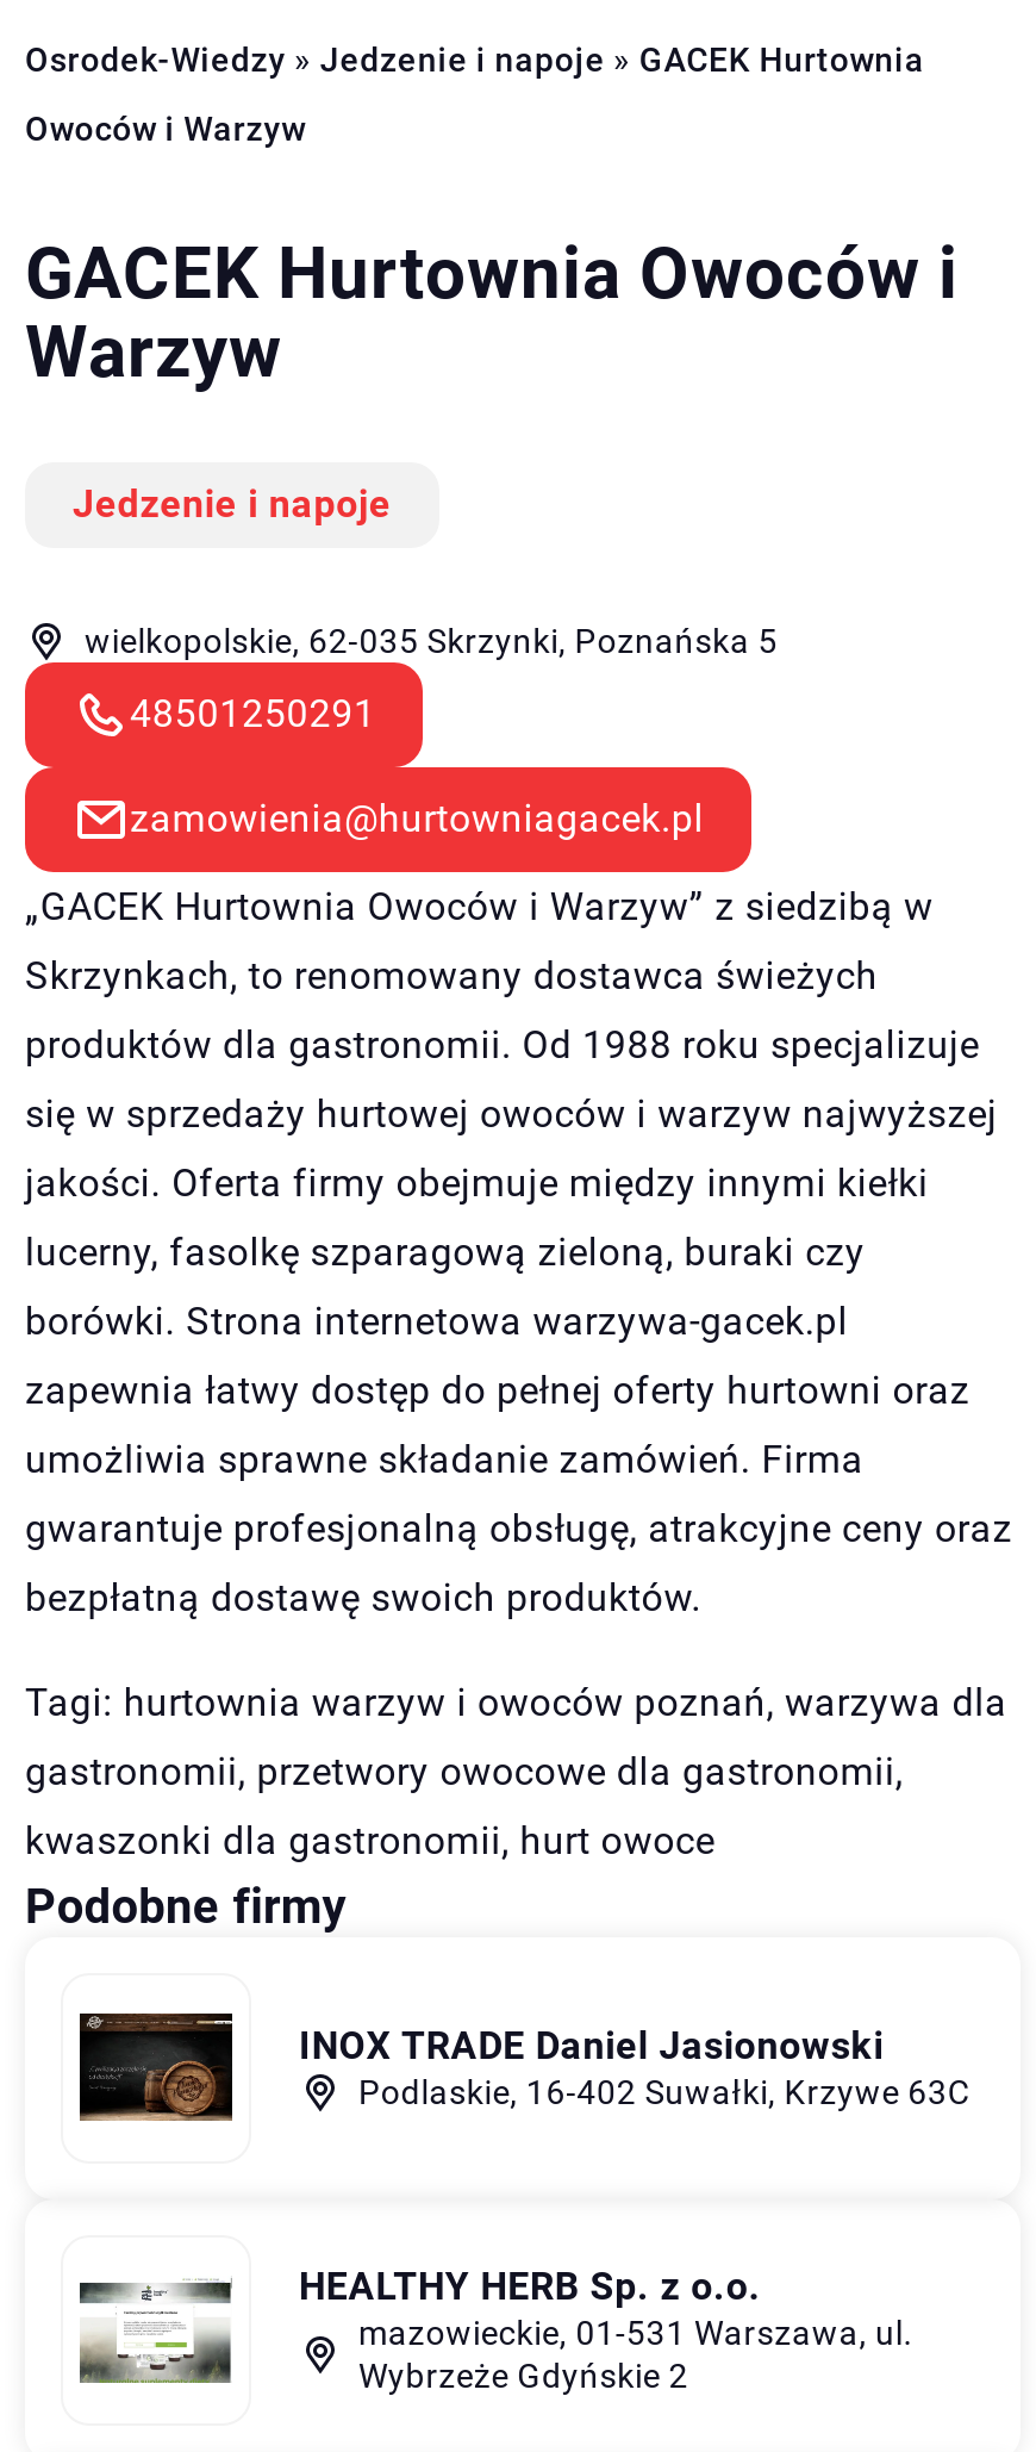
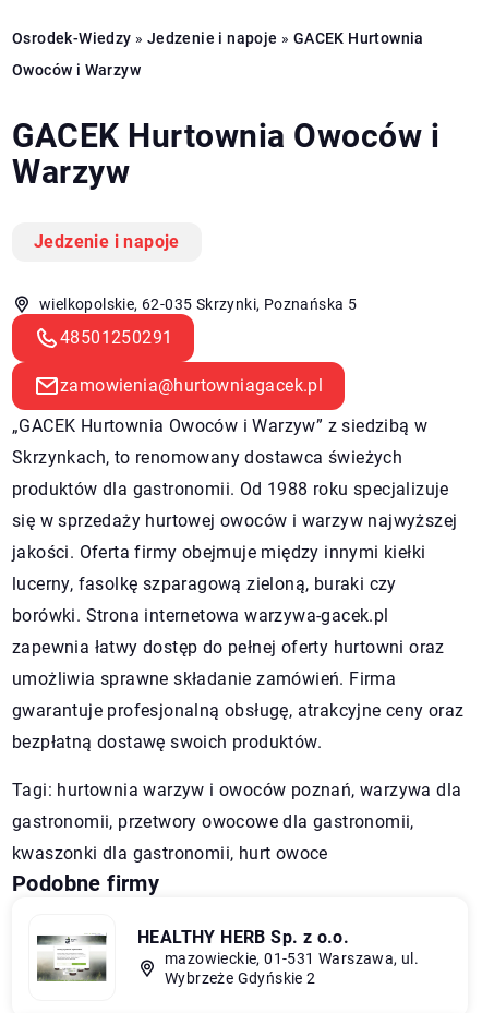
- [image]
- INOX TRADE Daniel Jasionowski
- Podlaskie, 16-402 Suwałki, Krzywe 63C
